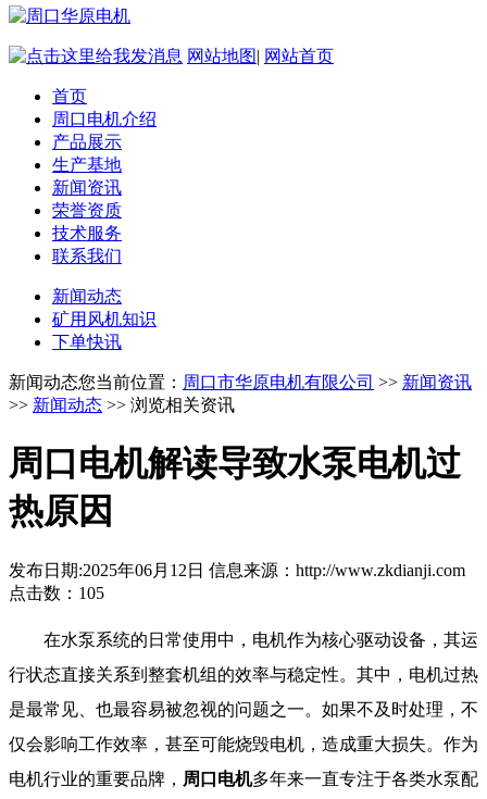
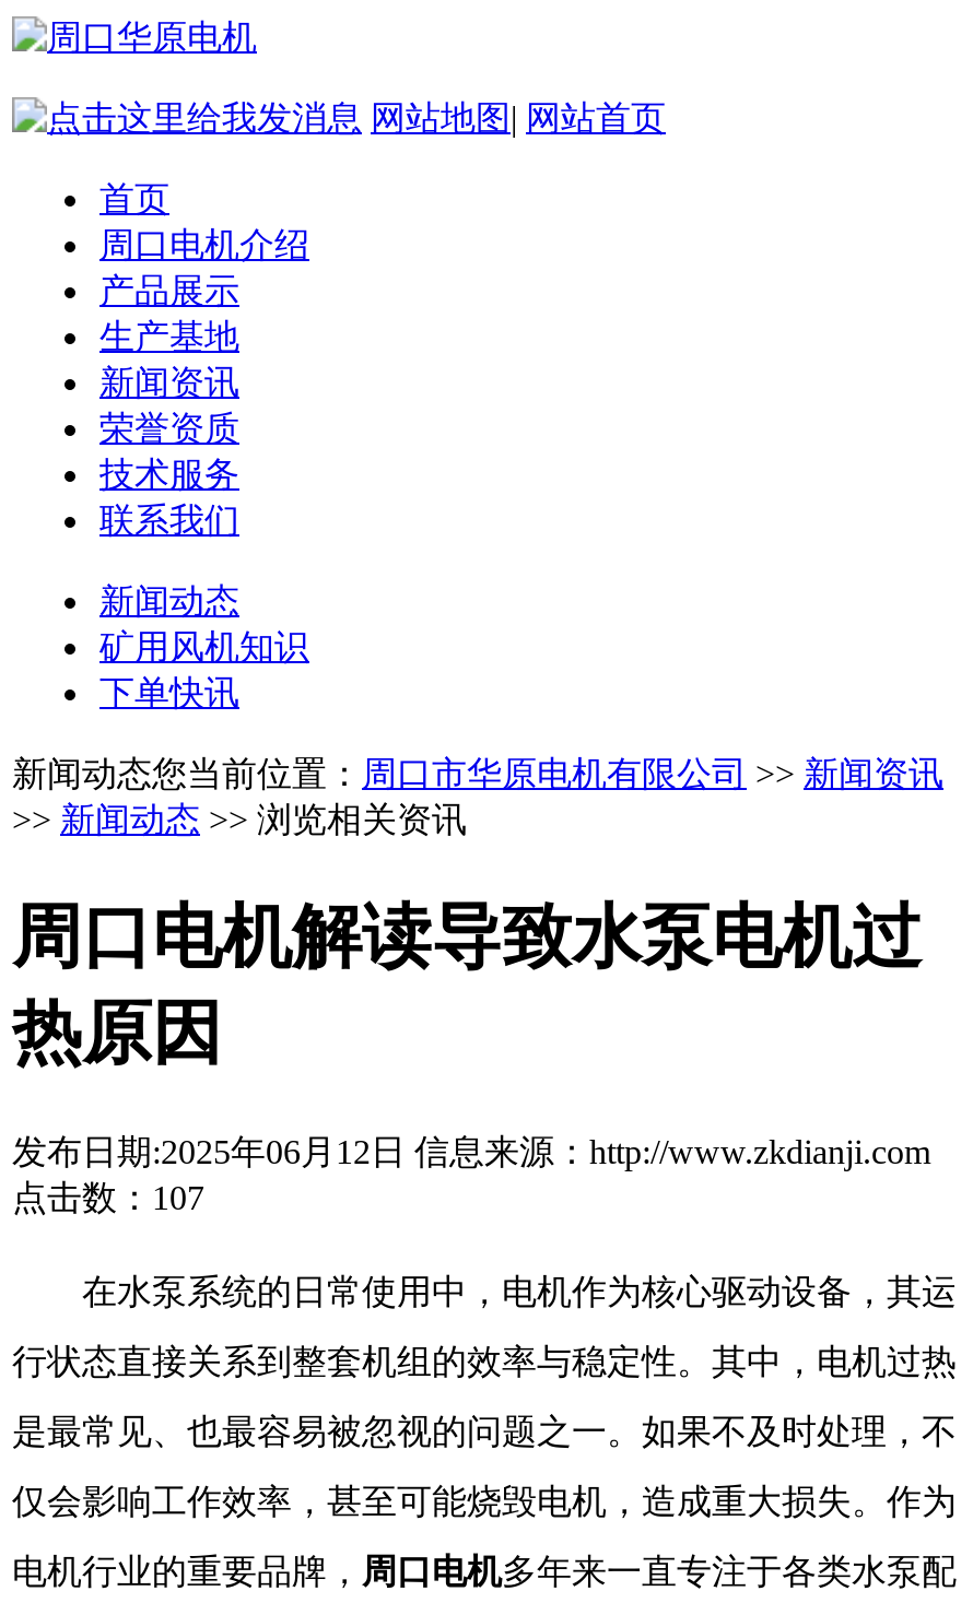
- 点击数：105
+ 点击数：107
